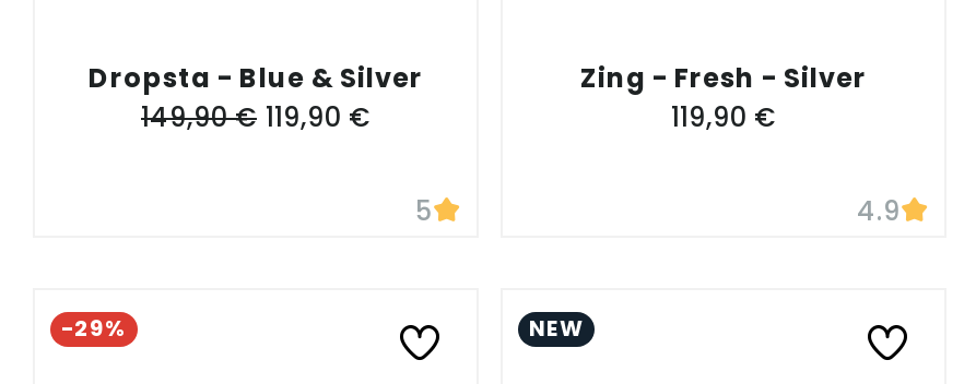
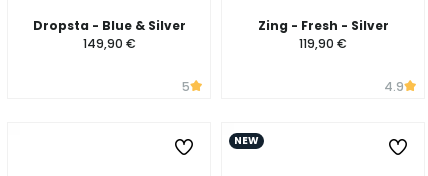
- 149,90 € 119,90 €
+ 149,90 €

- -29%
